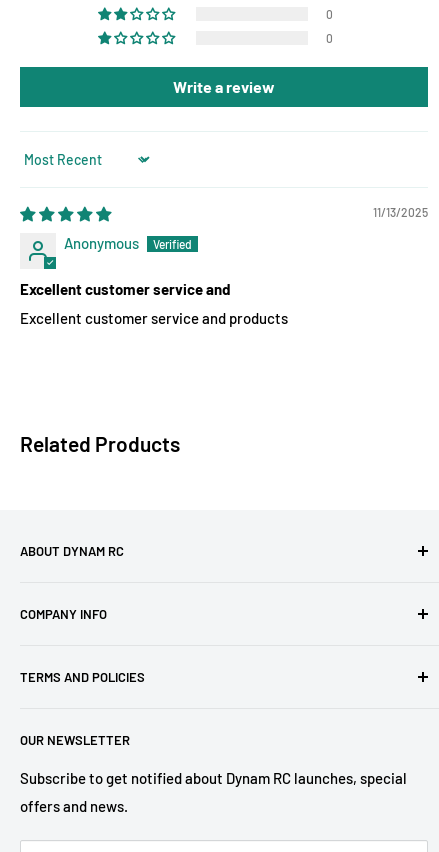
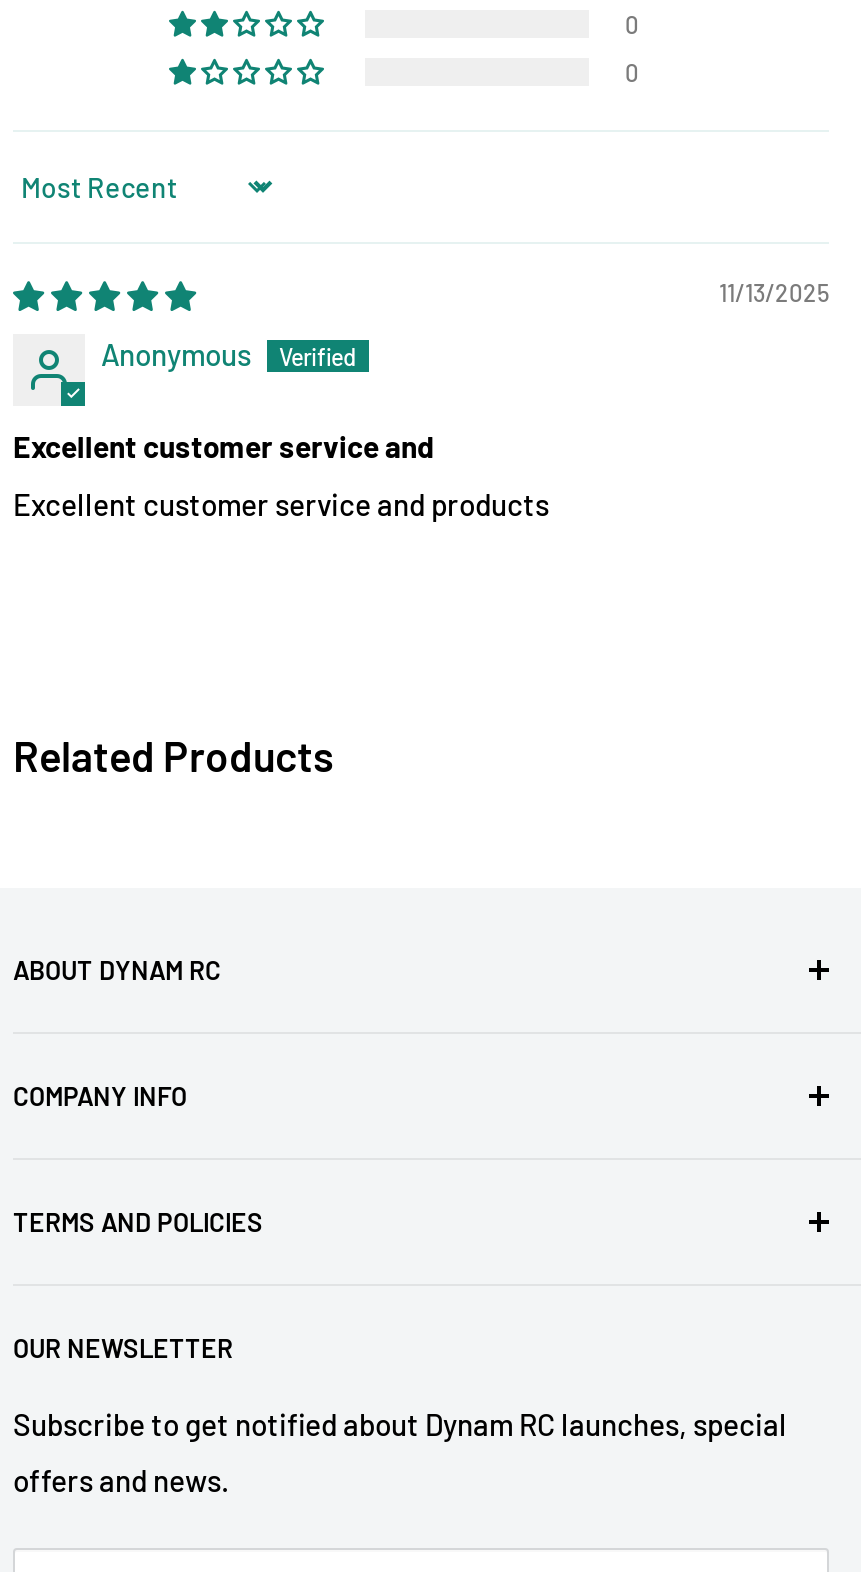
- Write a review
